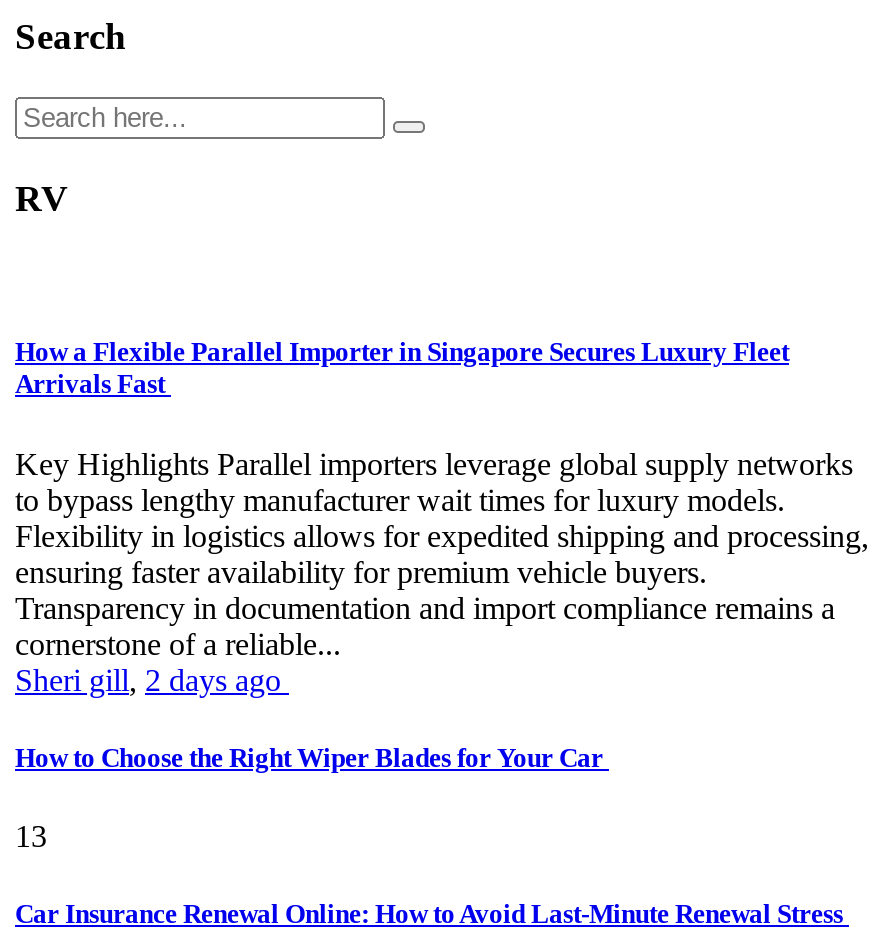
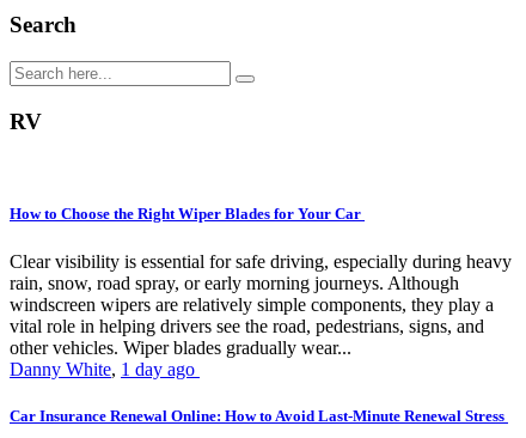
- How a Flexible Parallel Importer in Singapore Secures Luxury Fleet
- Arrivals Fast
- Key Highlights Parallel importers leverage global supply networks
- to bypass lengthy manufacturer wait times for luxury models.
- Flexibility in logistics allows for expedited shipping and processing,
- ensuring faster availability for premium vehicle buyers.
- Transparency in documentation and import compliance remains a
- cornerstone of a reliable...
- Sheri gill, 2 days ago

moved up: How to Choose the Right Wiper Blades for Your Car

- 13
+ Clear visibility is essential for safe driving, especially during heavy
+ rain, snow, road spray, or early morning journeys. Although
+ windscreen wipers are relatively simple components, they play a
+ vital role in helping drivers see the road, pedestrians, signs, and
+ other vehicles. Wiper blades gradually wear...
+ Danny White, 1 day ago
